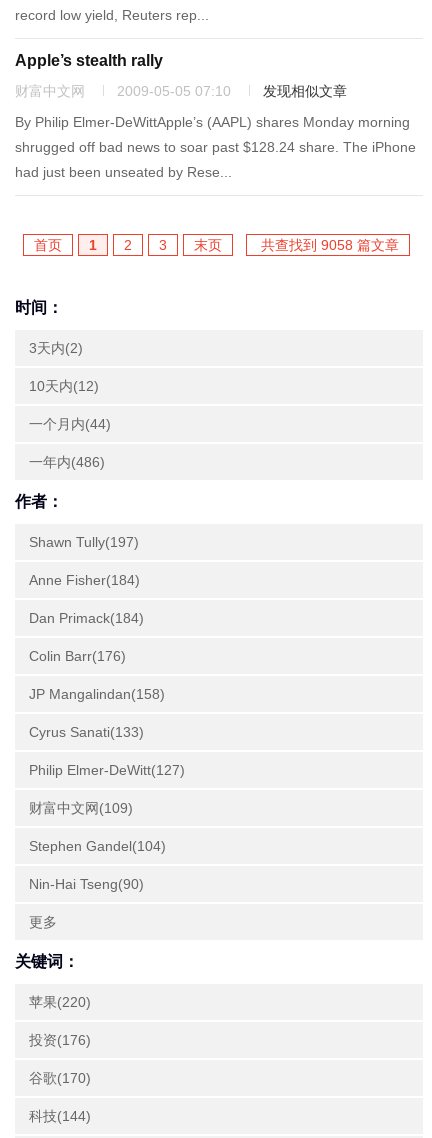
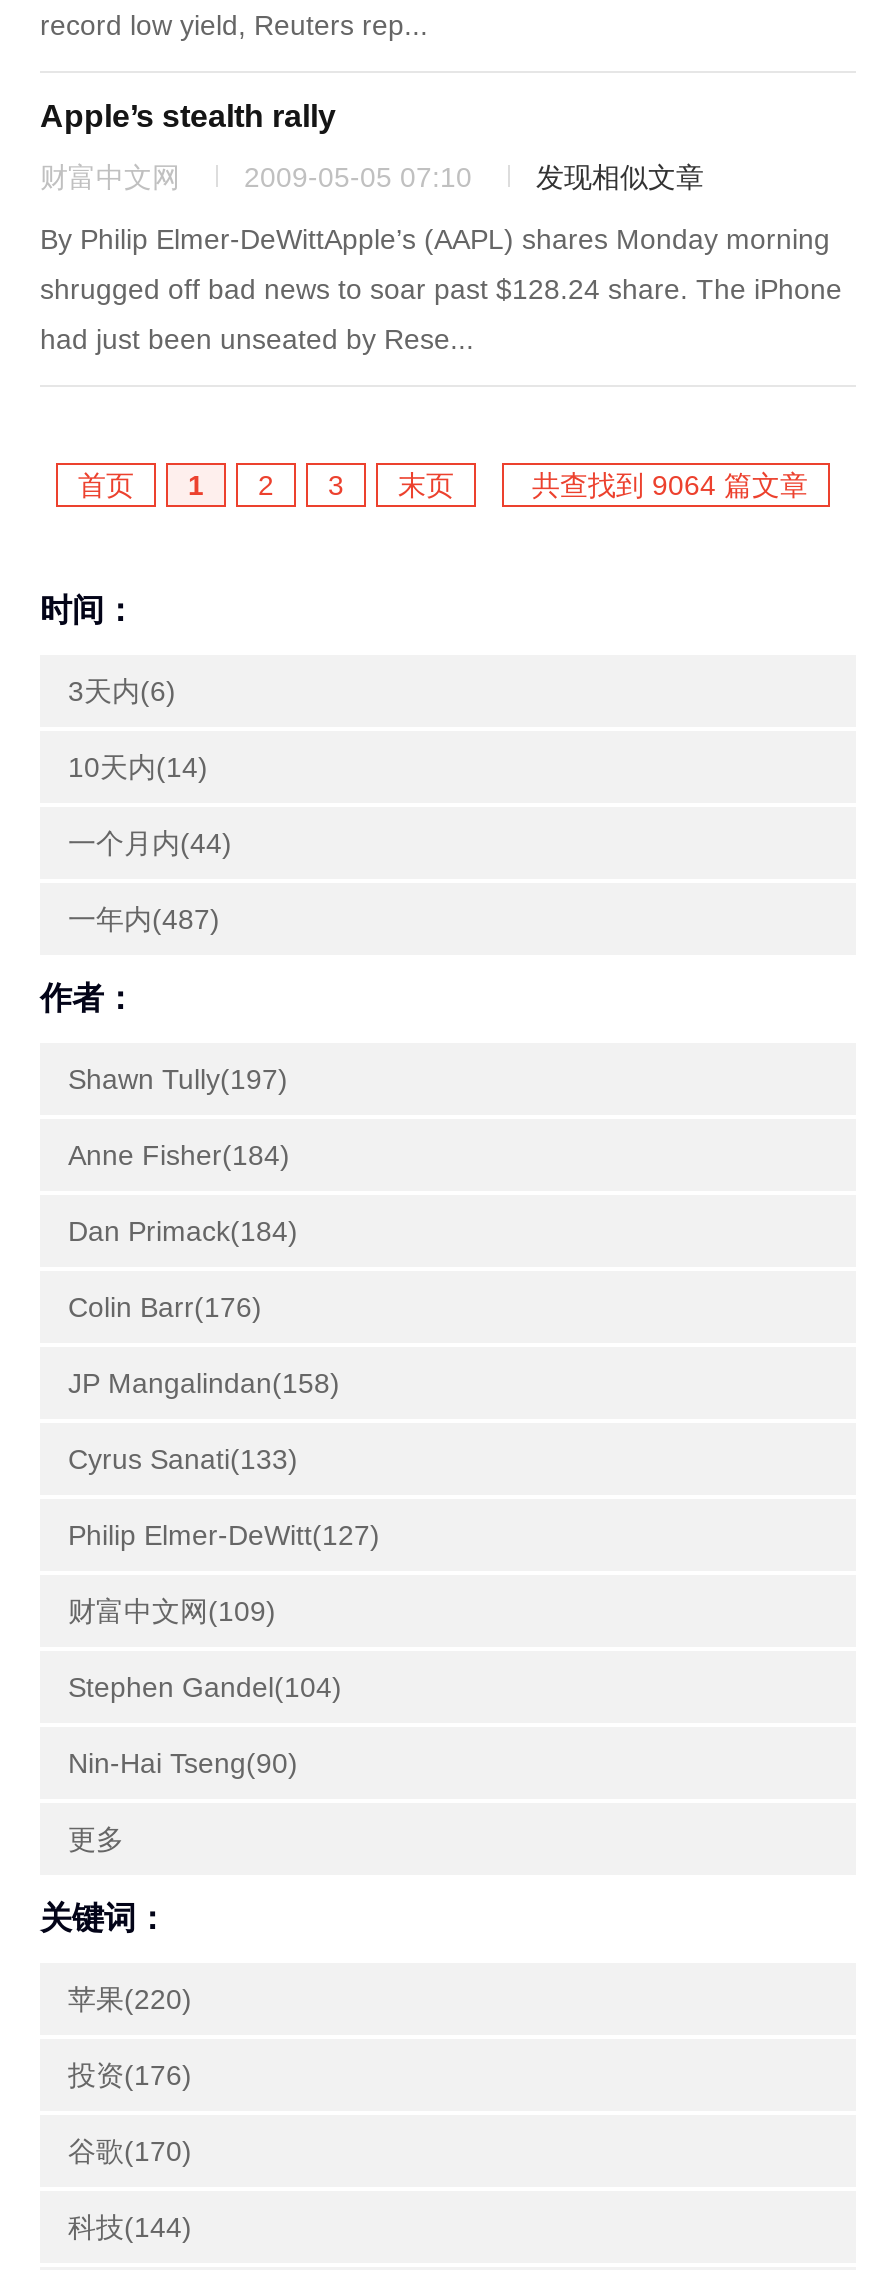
- 共查找到 9058 篇文章
+ 共查找到 9064 篇文章

- 3天内(2)
+ 3天内(6)

- 10天内(12)
+ 10天内(14)

- 一年内(486)
+ 一年内(487)
